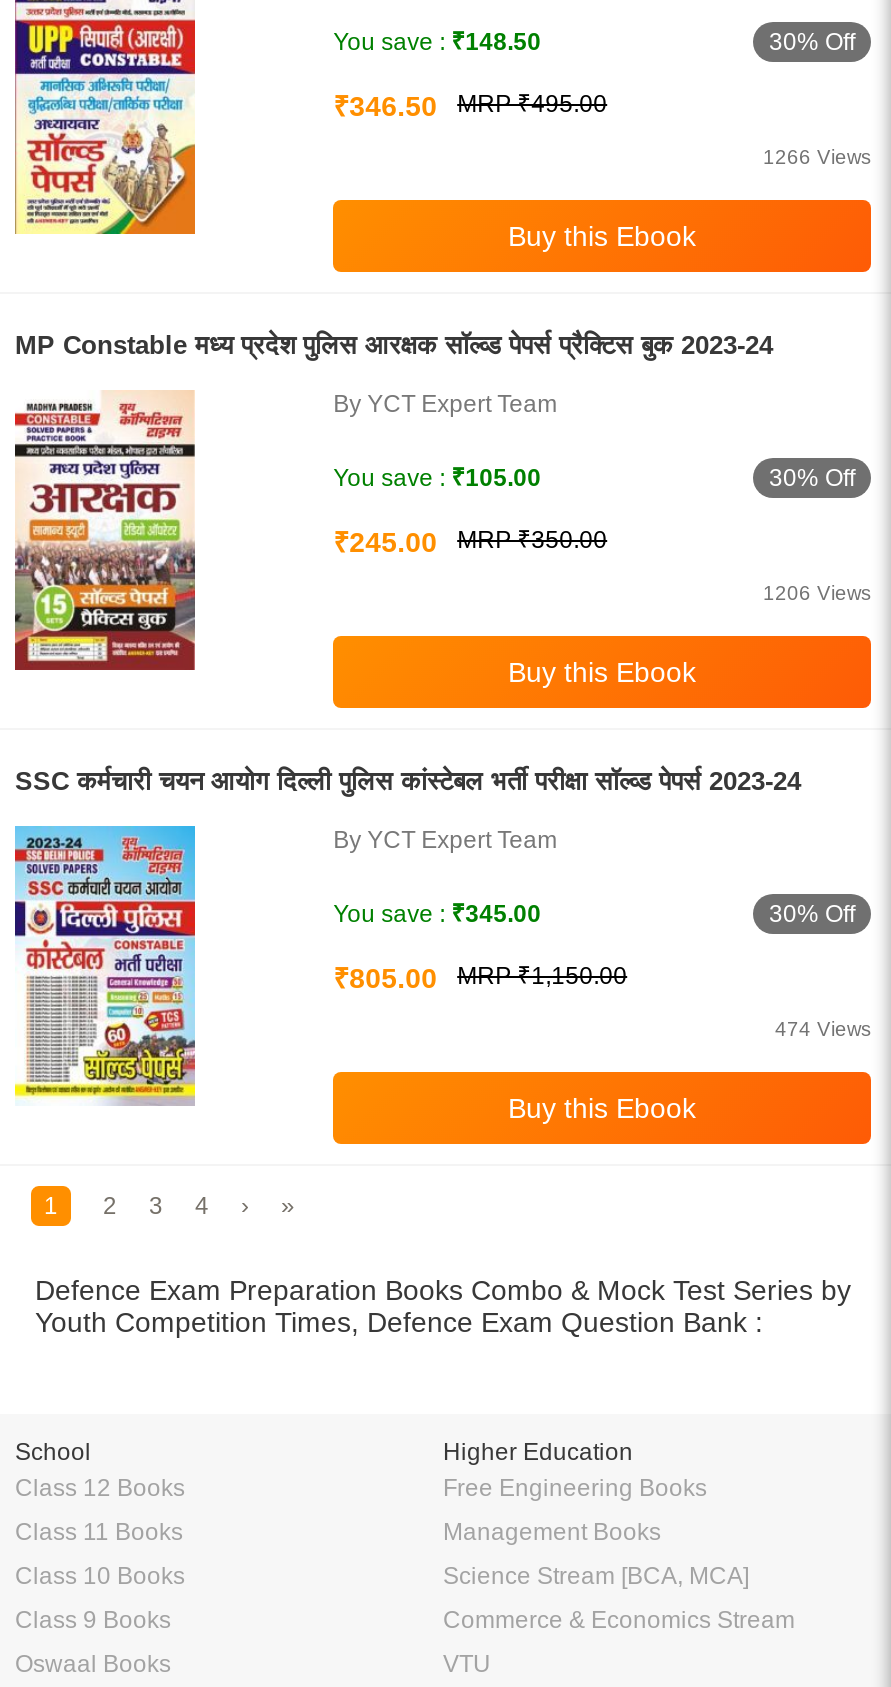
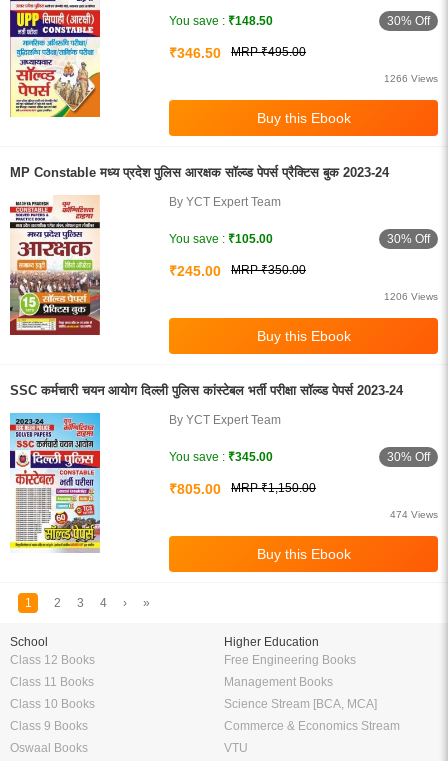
- Defence Exam Preparation Books Combo & Mock Test Series by
- Youth Competition Times, Defence Exam Question Bank :
